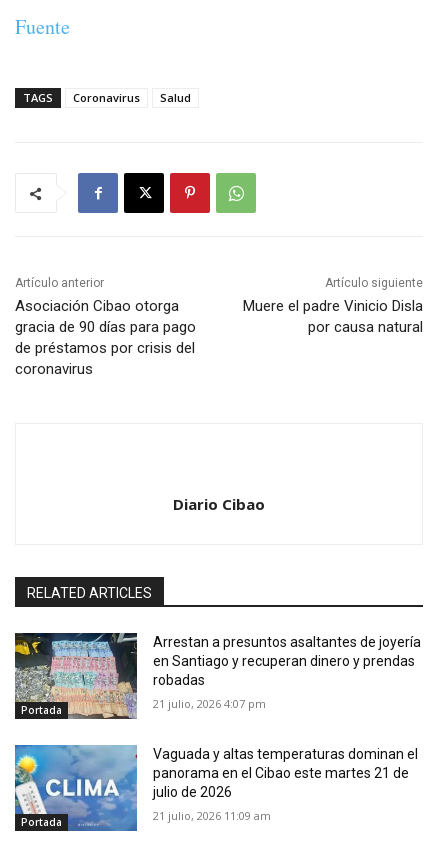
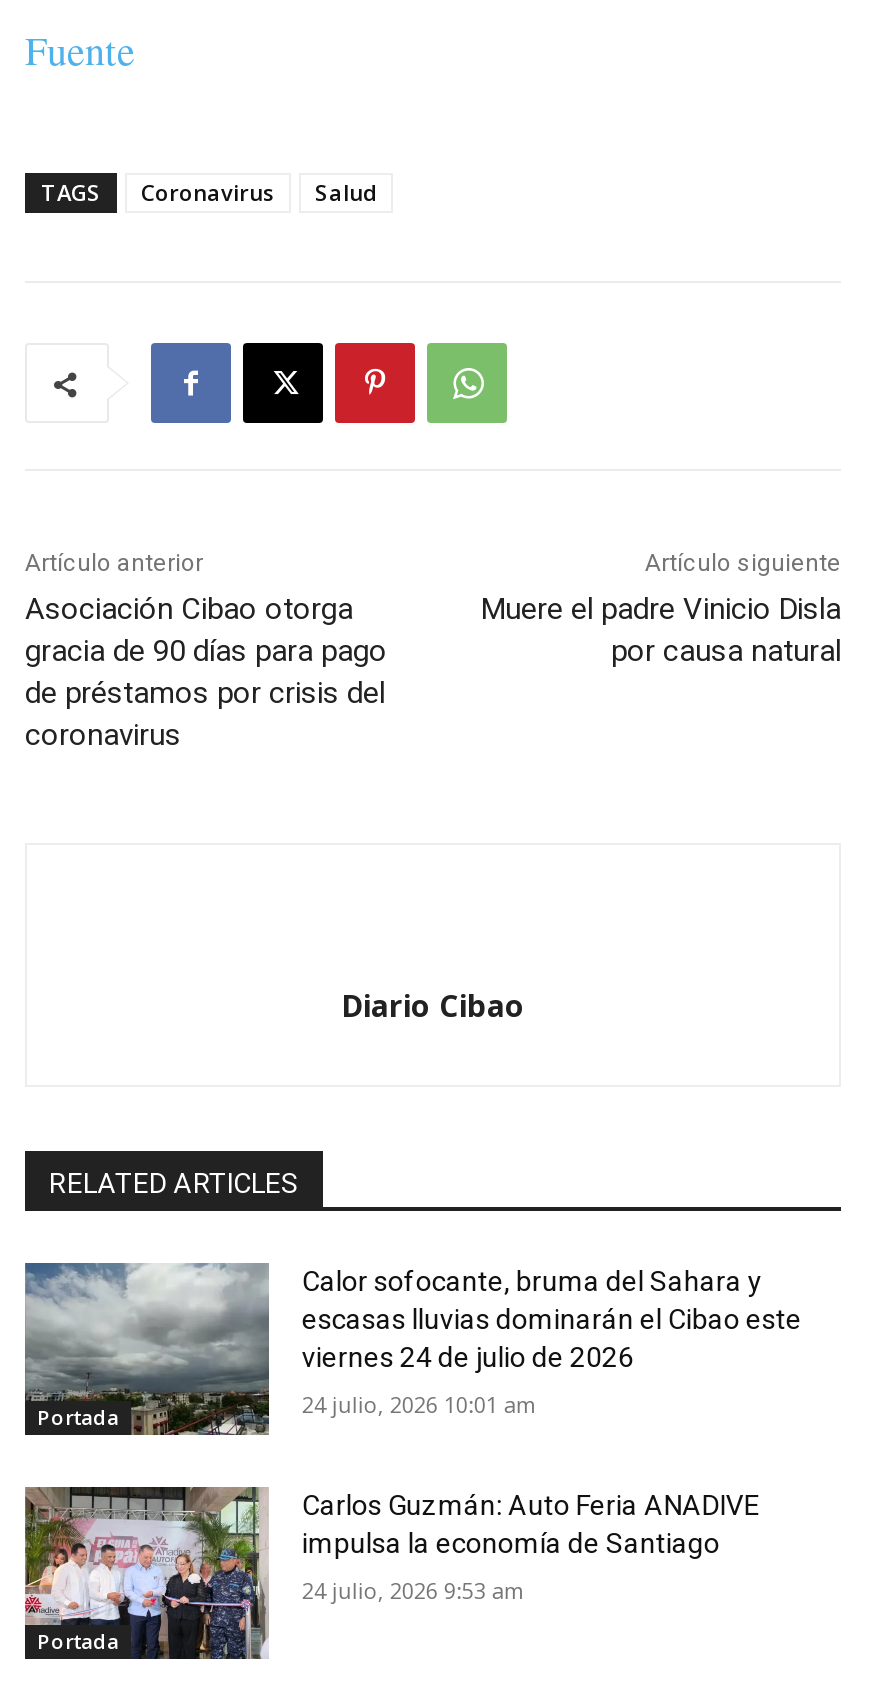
- [image]
- Arrestan a presuntos asaltantes de joyería
- en Santiago y recuperan dinero y prendas
- robadas
+ [image]
+ Calor sofocante, bruma del Sahara y
+ escasas lluvias dominarán el Cibao este
+ viernes 24 de julio de 2026

- 21 julio, 2026 4:07 pm
+ 24 julio, 2026 10:01 am

- [image]
- Vaguada y altas temperaturas dominan el
- panorama en el Cibao este martes 21 de
- julio de 2026
+ [image]
+ Carlos Guzmán: Auto Feria ANADIVE
+ impulsa la economía de Santiago

- 21 julio, 2026 11:09 am
+ 24 julio, 2026 9:53 am
